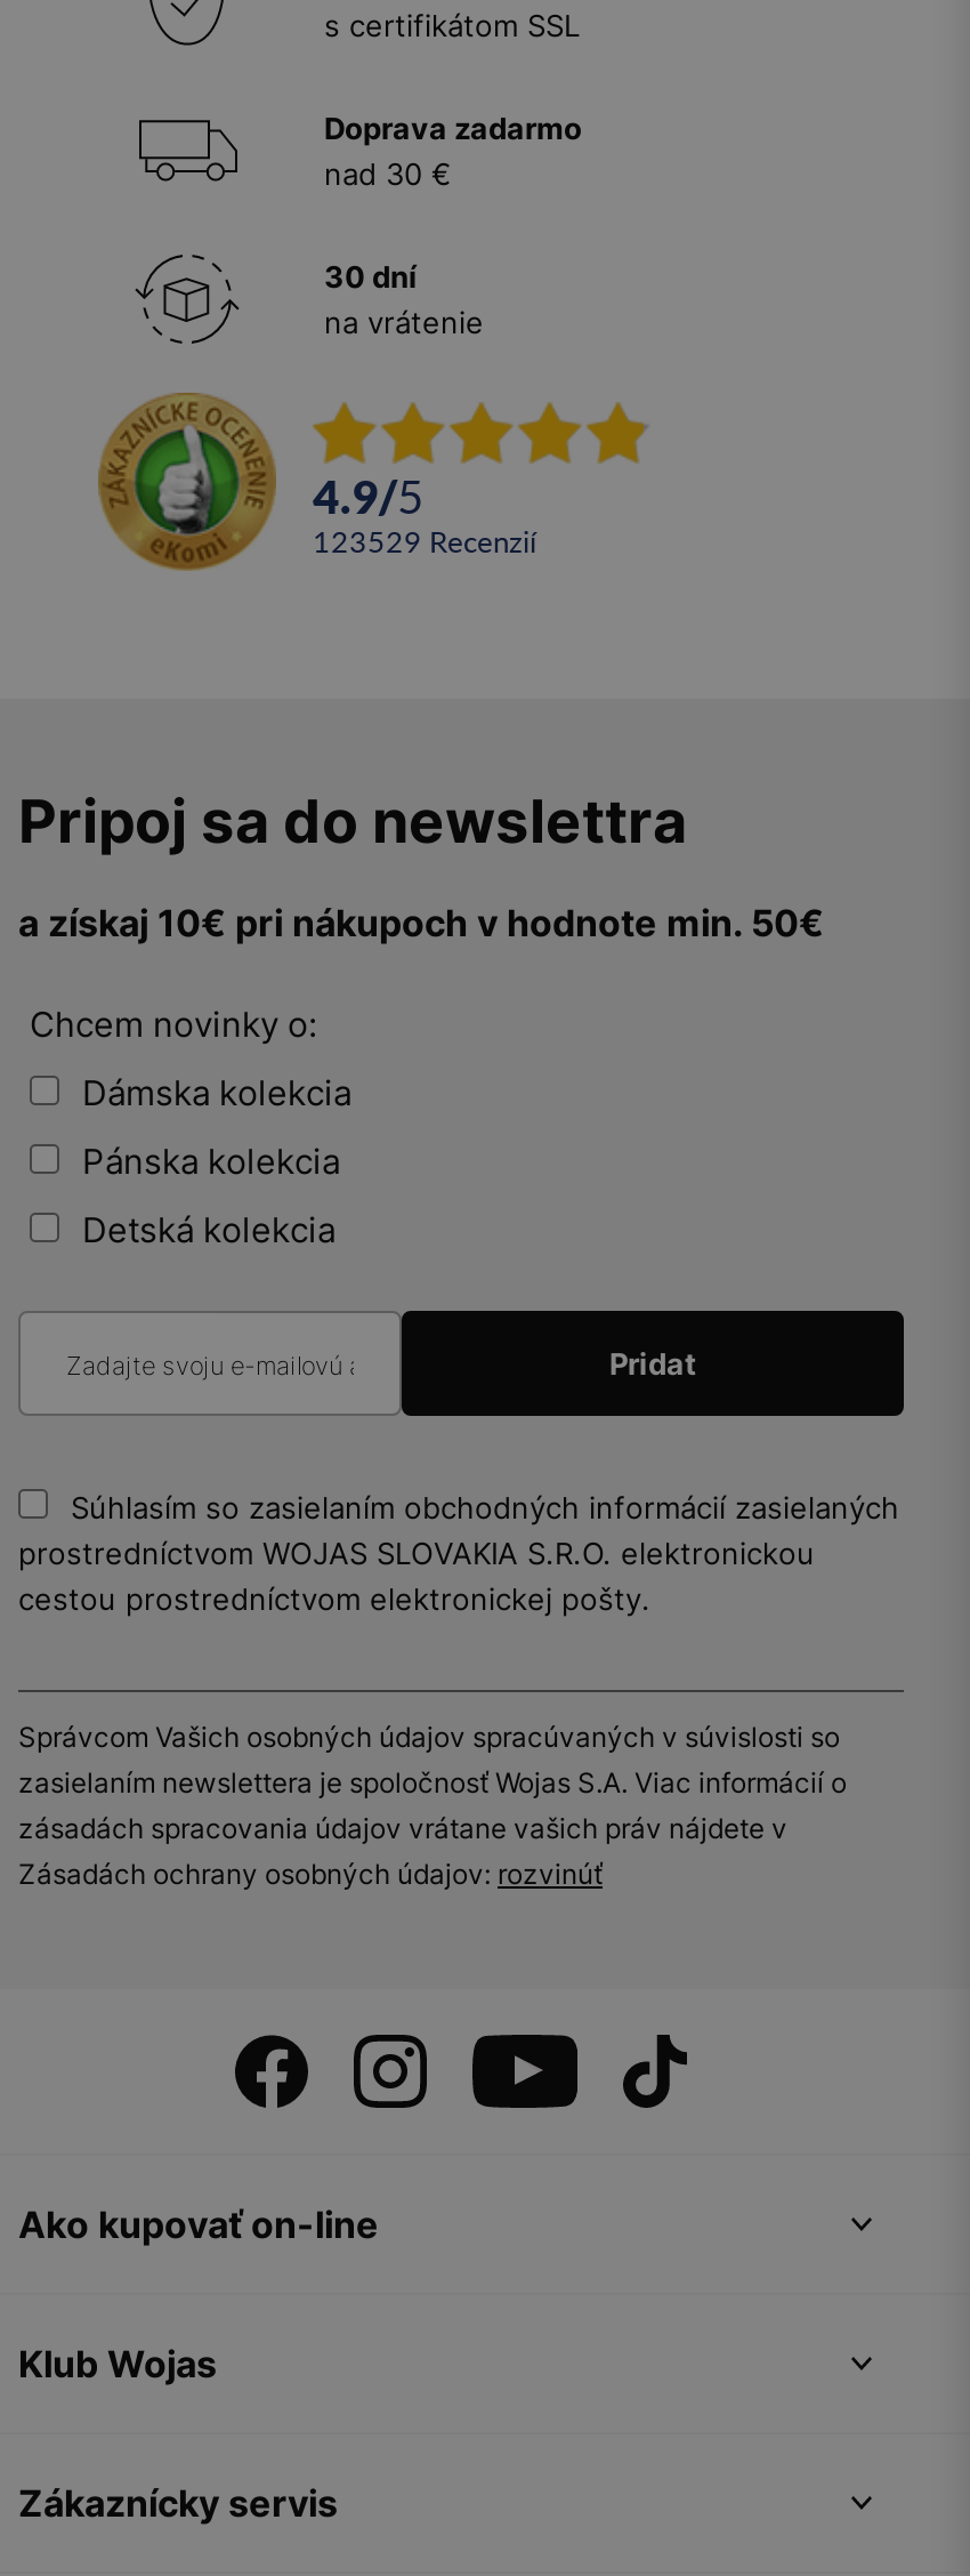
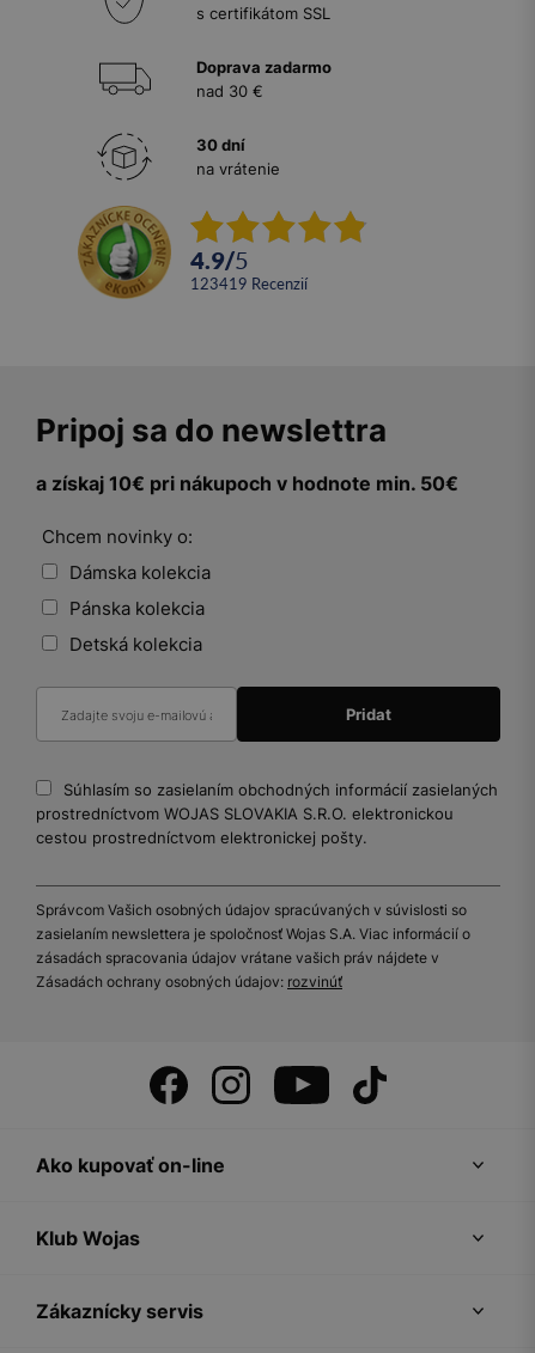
- 123529 recenzií
+ 123419 recenzií
